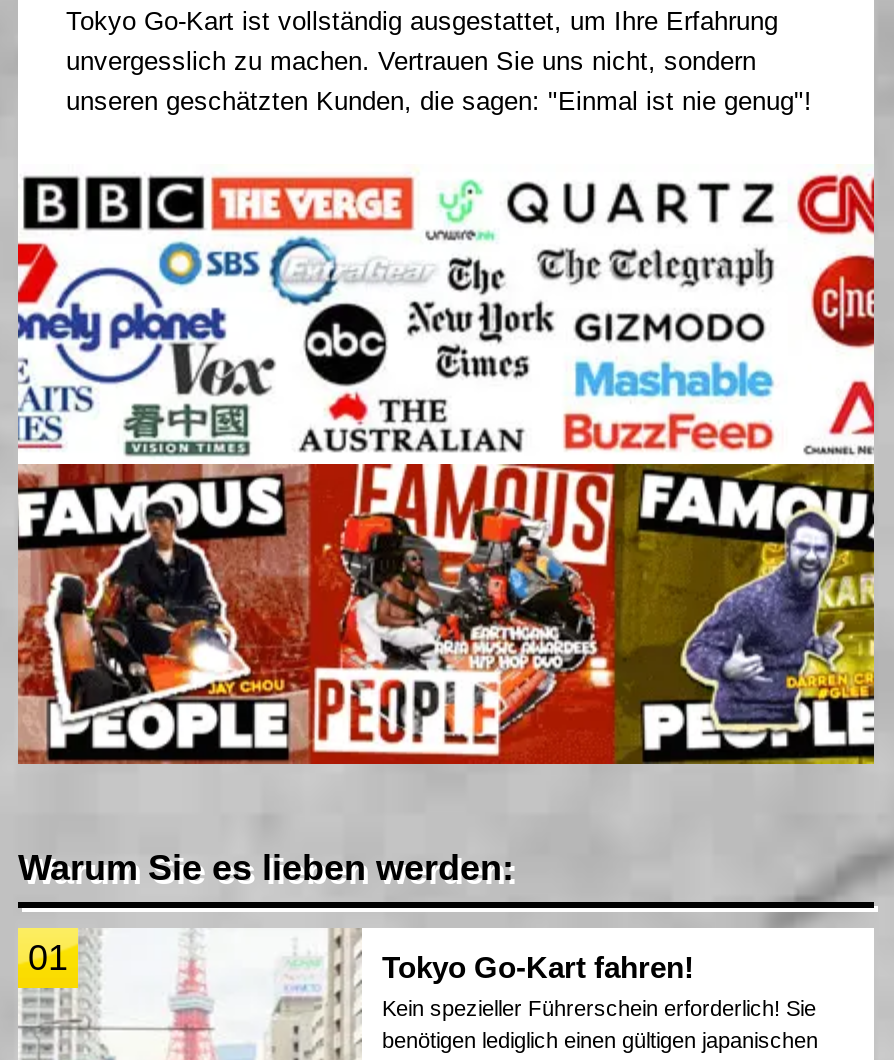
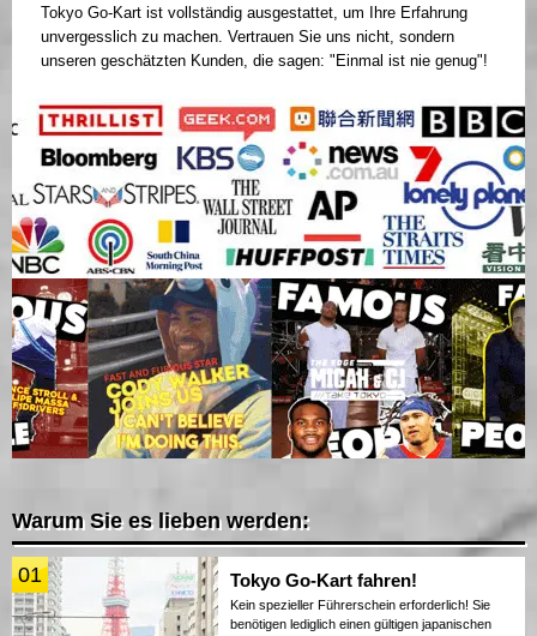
- [image]
+ [image]
